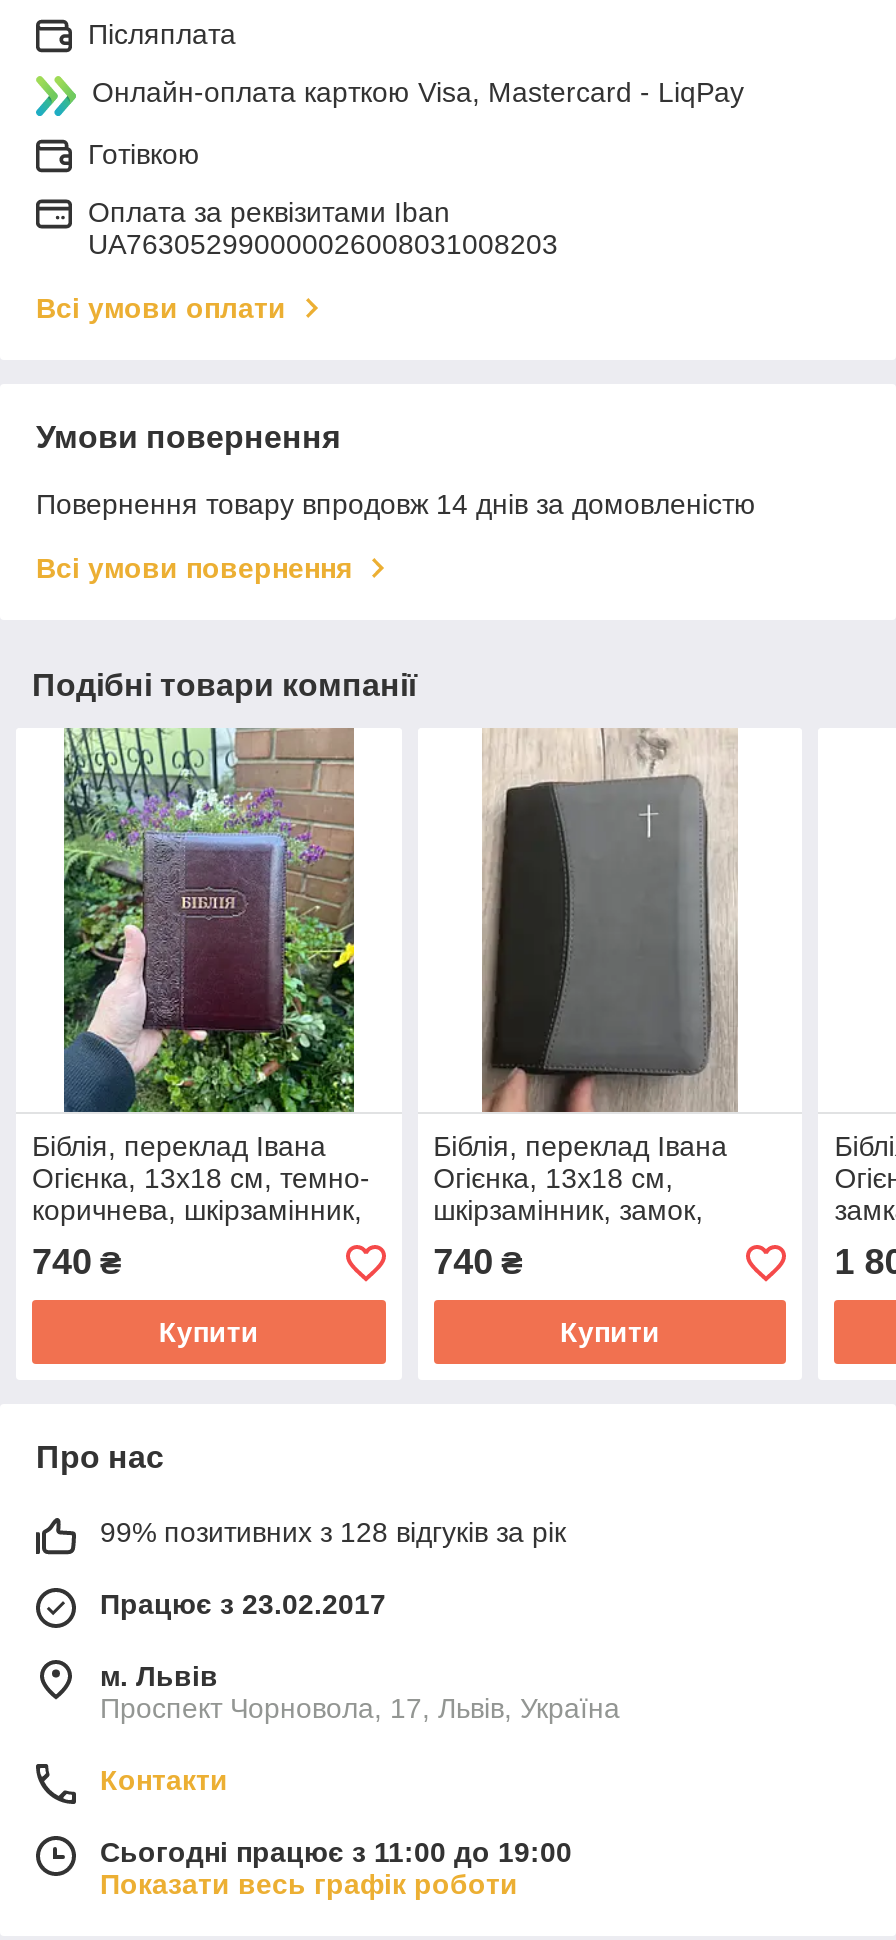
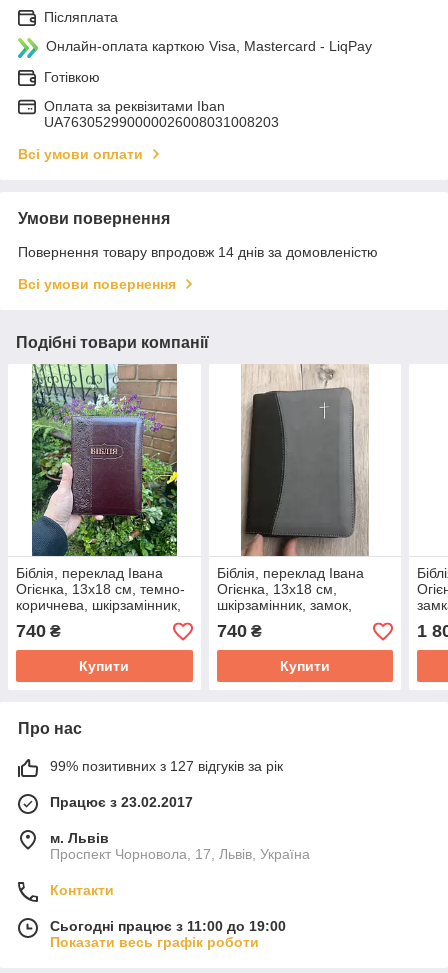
- 99% позитивних з 128 відгуків за рік
+ 99% позитивних з 127 відгуків за рік
